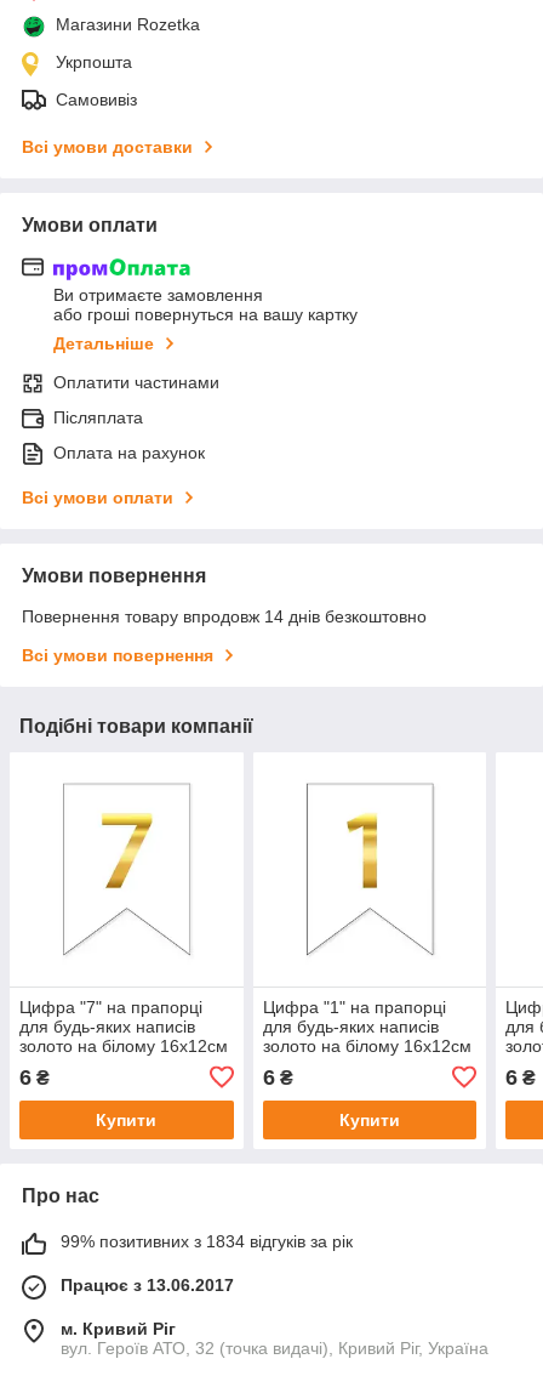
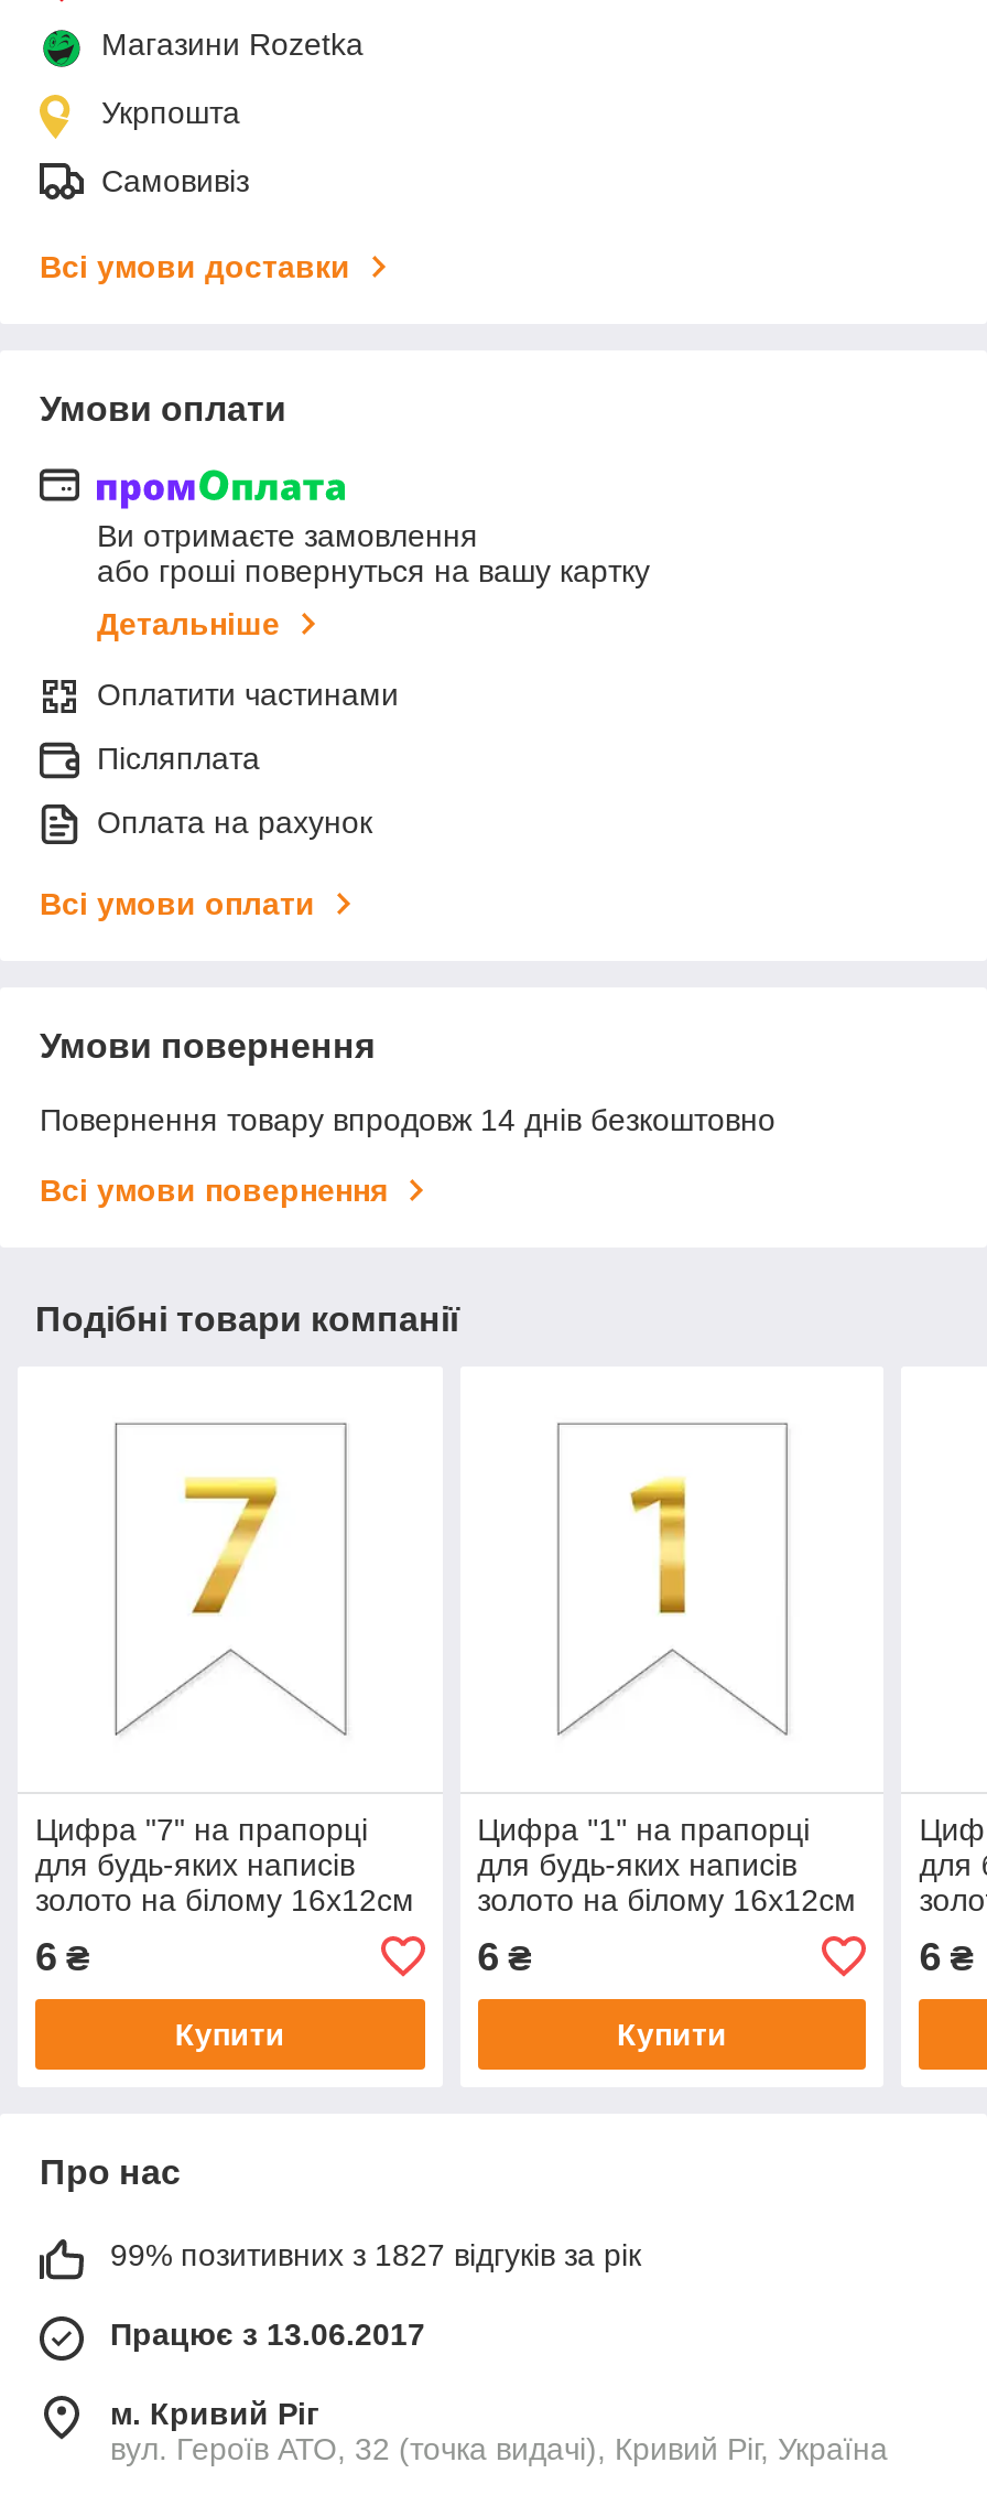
- 99% позитивних з 1834 відгуків за рік
+ 99% позитивних з 1827 відгуків за рік
